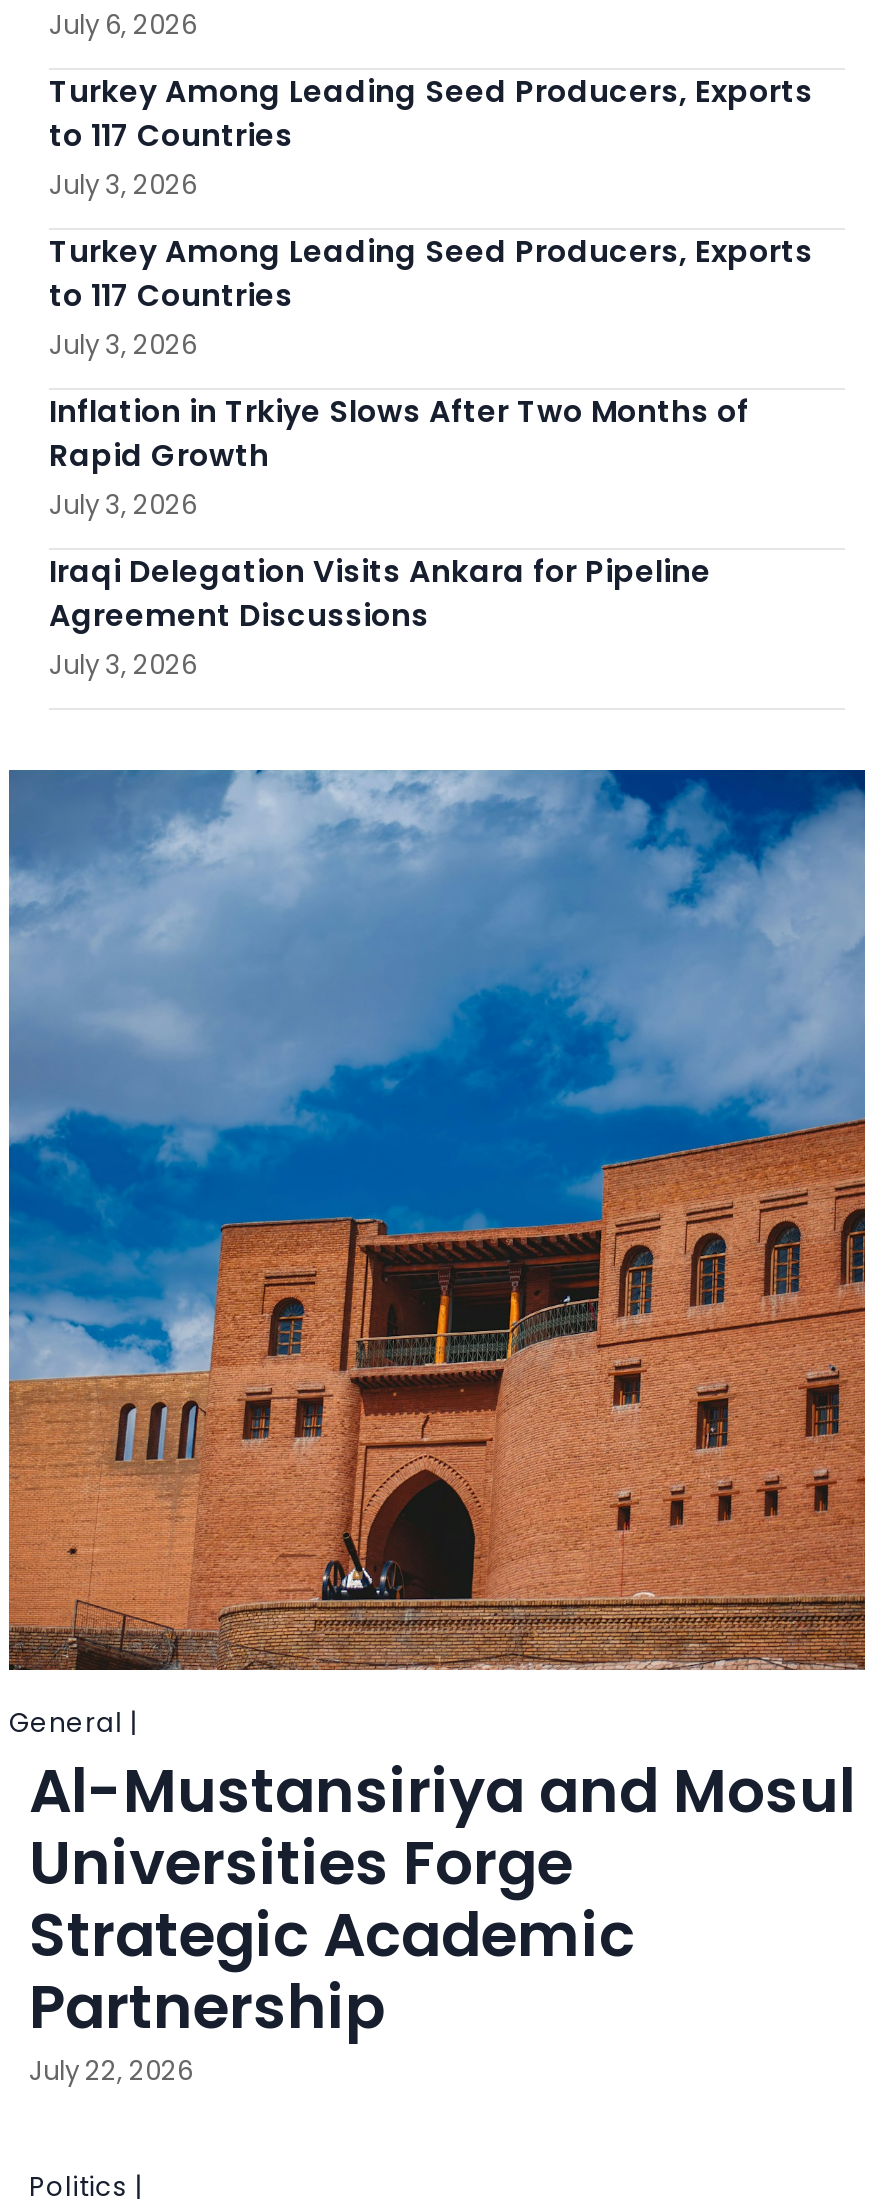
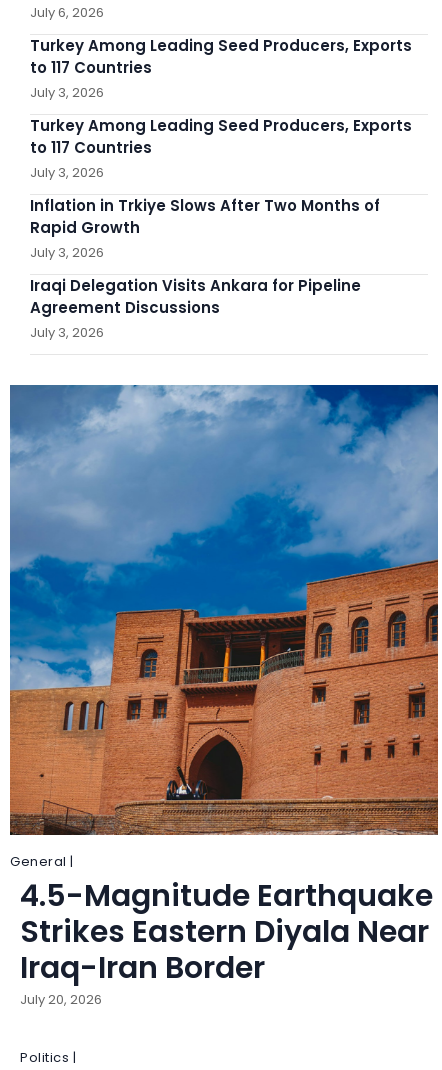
- Al-Mustansiriya and Mosul
- Universities Forge
- Strategic Academic
- Partnership
- July 22, 2026
+ 4.5-Magnitude Earthquake
+ Strikes Eastern Diyala Near
+ Iraq-Iran Border
+ July 20, 2026
